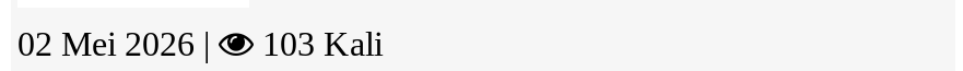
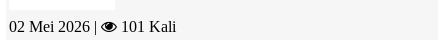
- 103 Kali
+ 101 Kali
